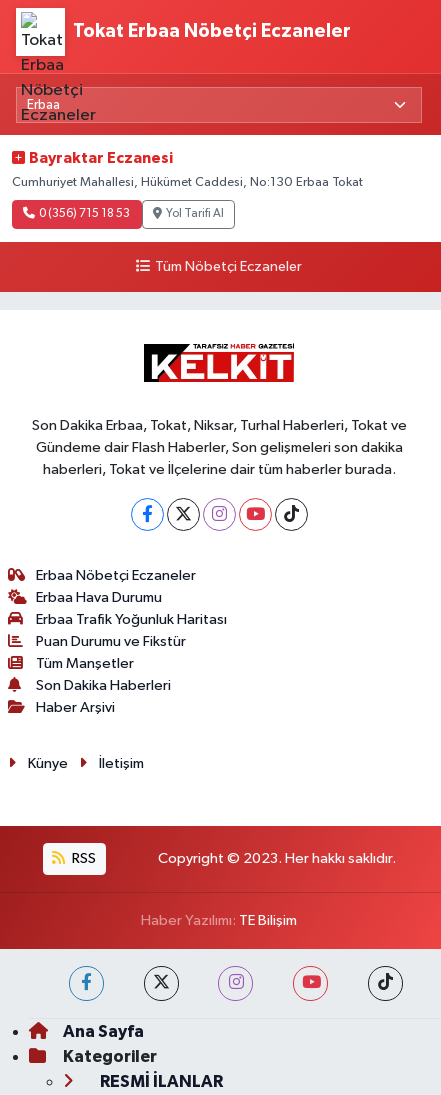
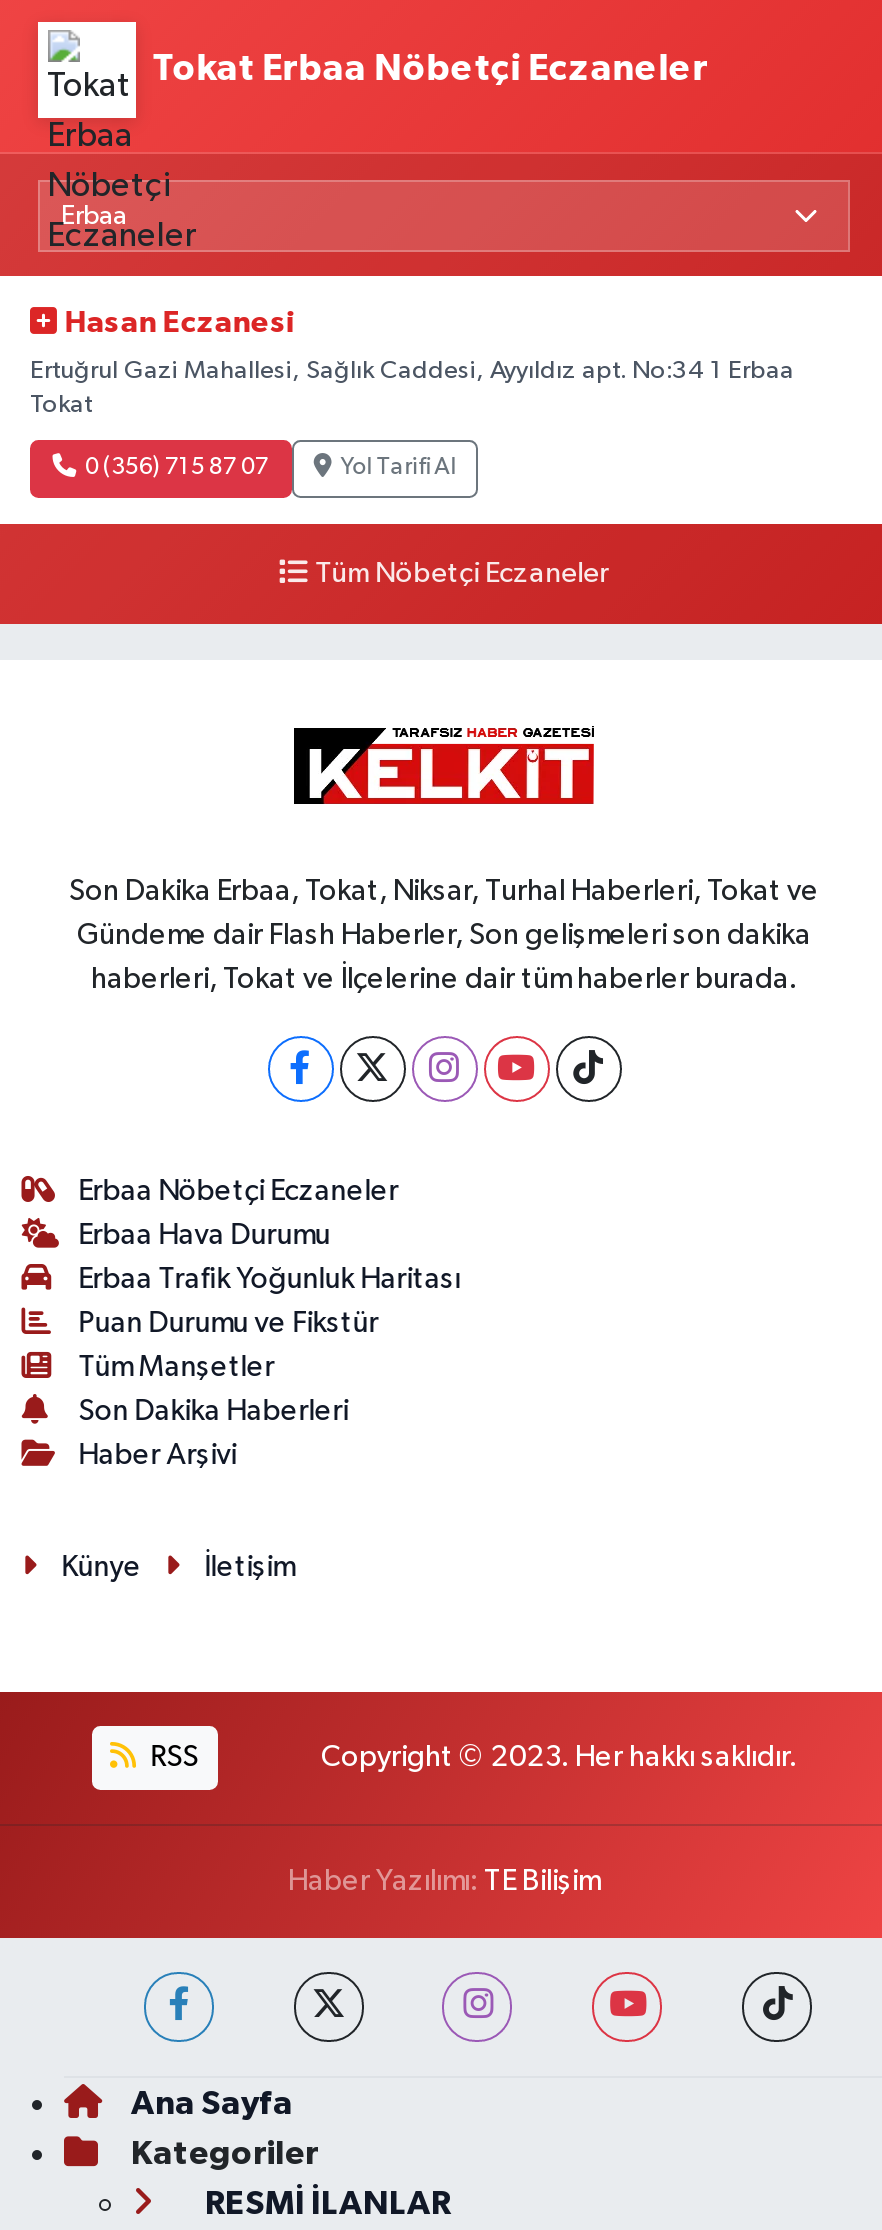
- Bayraktar Eczanesi
+ Hasan Eczanesi

- Cumhuriyet Mahallesi, Hükümet Caddesi, No:130 Erbaa Tokat
+ Ertuğrul Gazi Mahallesi, Sağlık Caddesi, Ayyıldız apt. No:34 1 Erbaa
+ Tokat

- 0 (356) 715 18 53
+ 0 (356) 715 87 07
